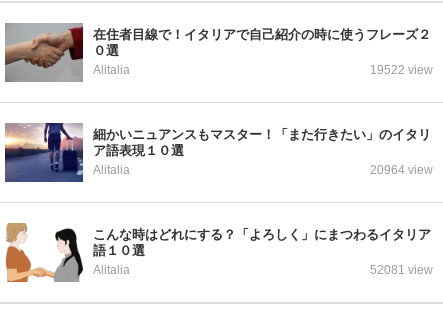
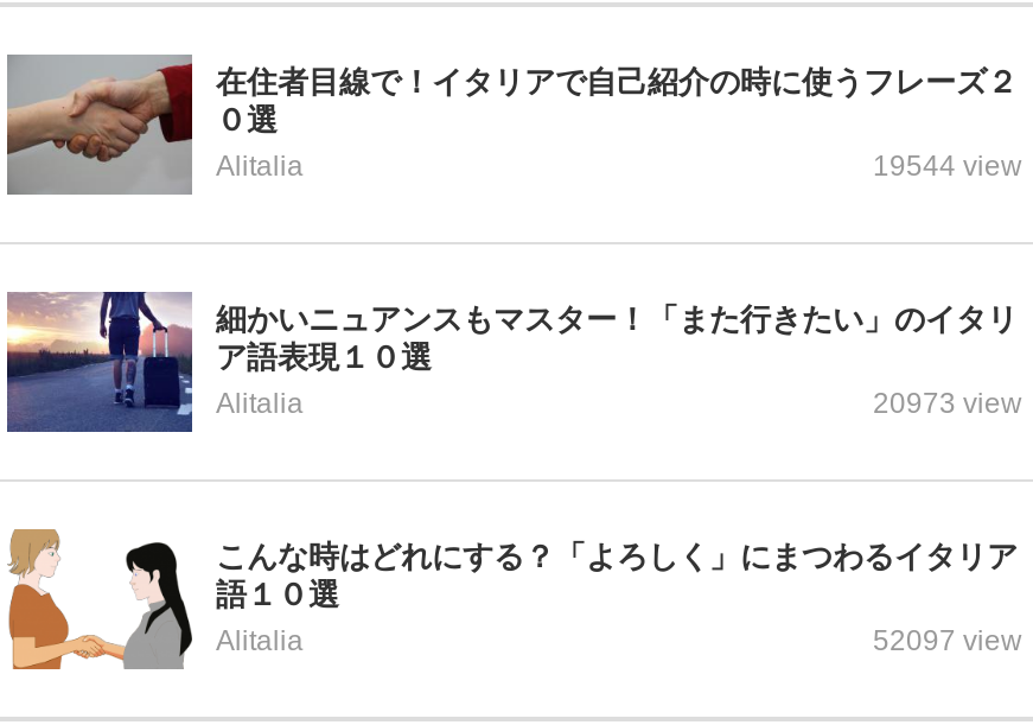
- 19522 view
+ 19544 view

- 20964 view
+ 20973 view

- 52081 view
+ 52097 view
